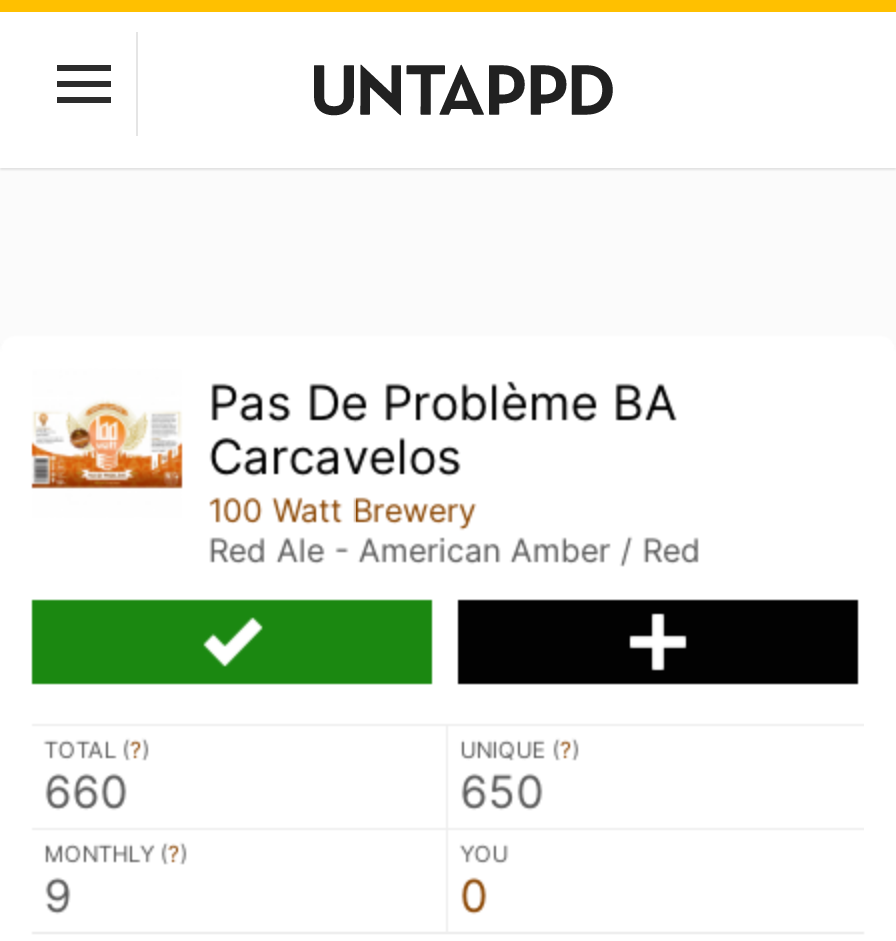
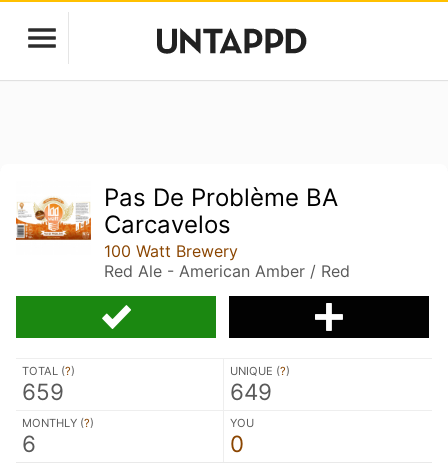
- 660
+ 659

- 650
+ 649

- 9
+ 6
